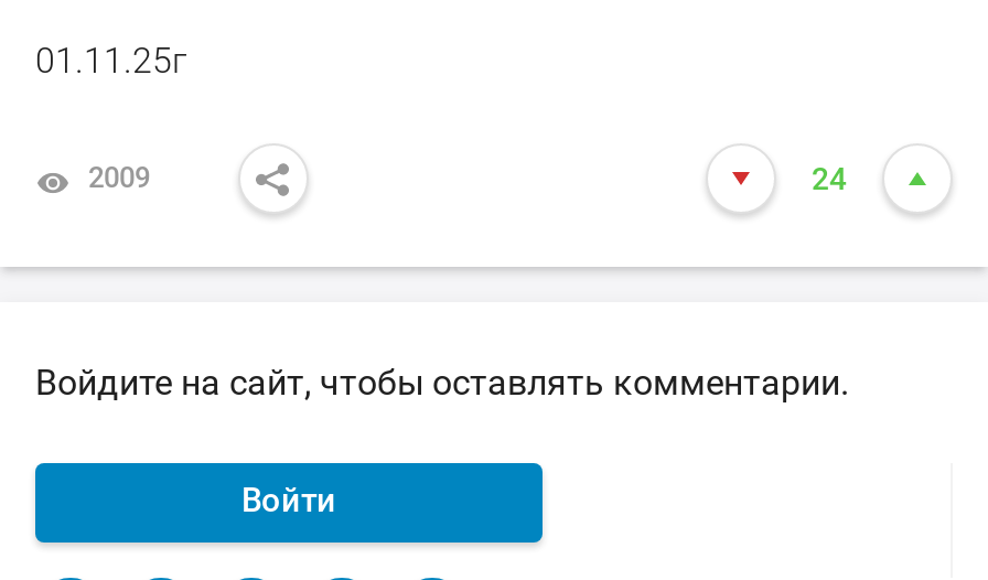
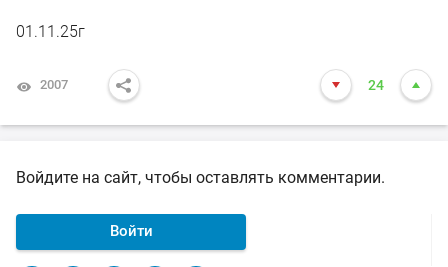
- 2009
+ 2007
